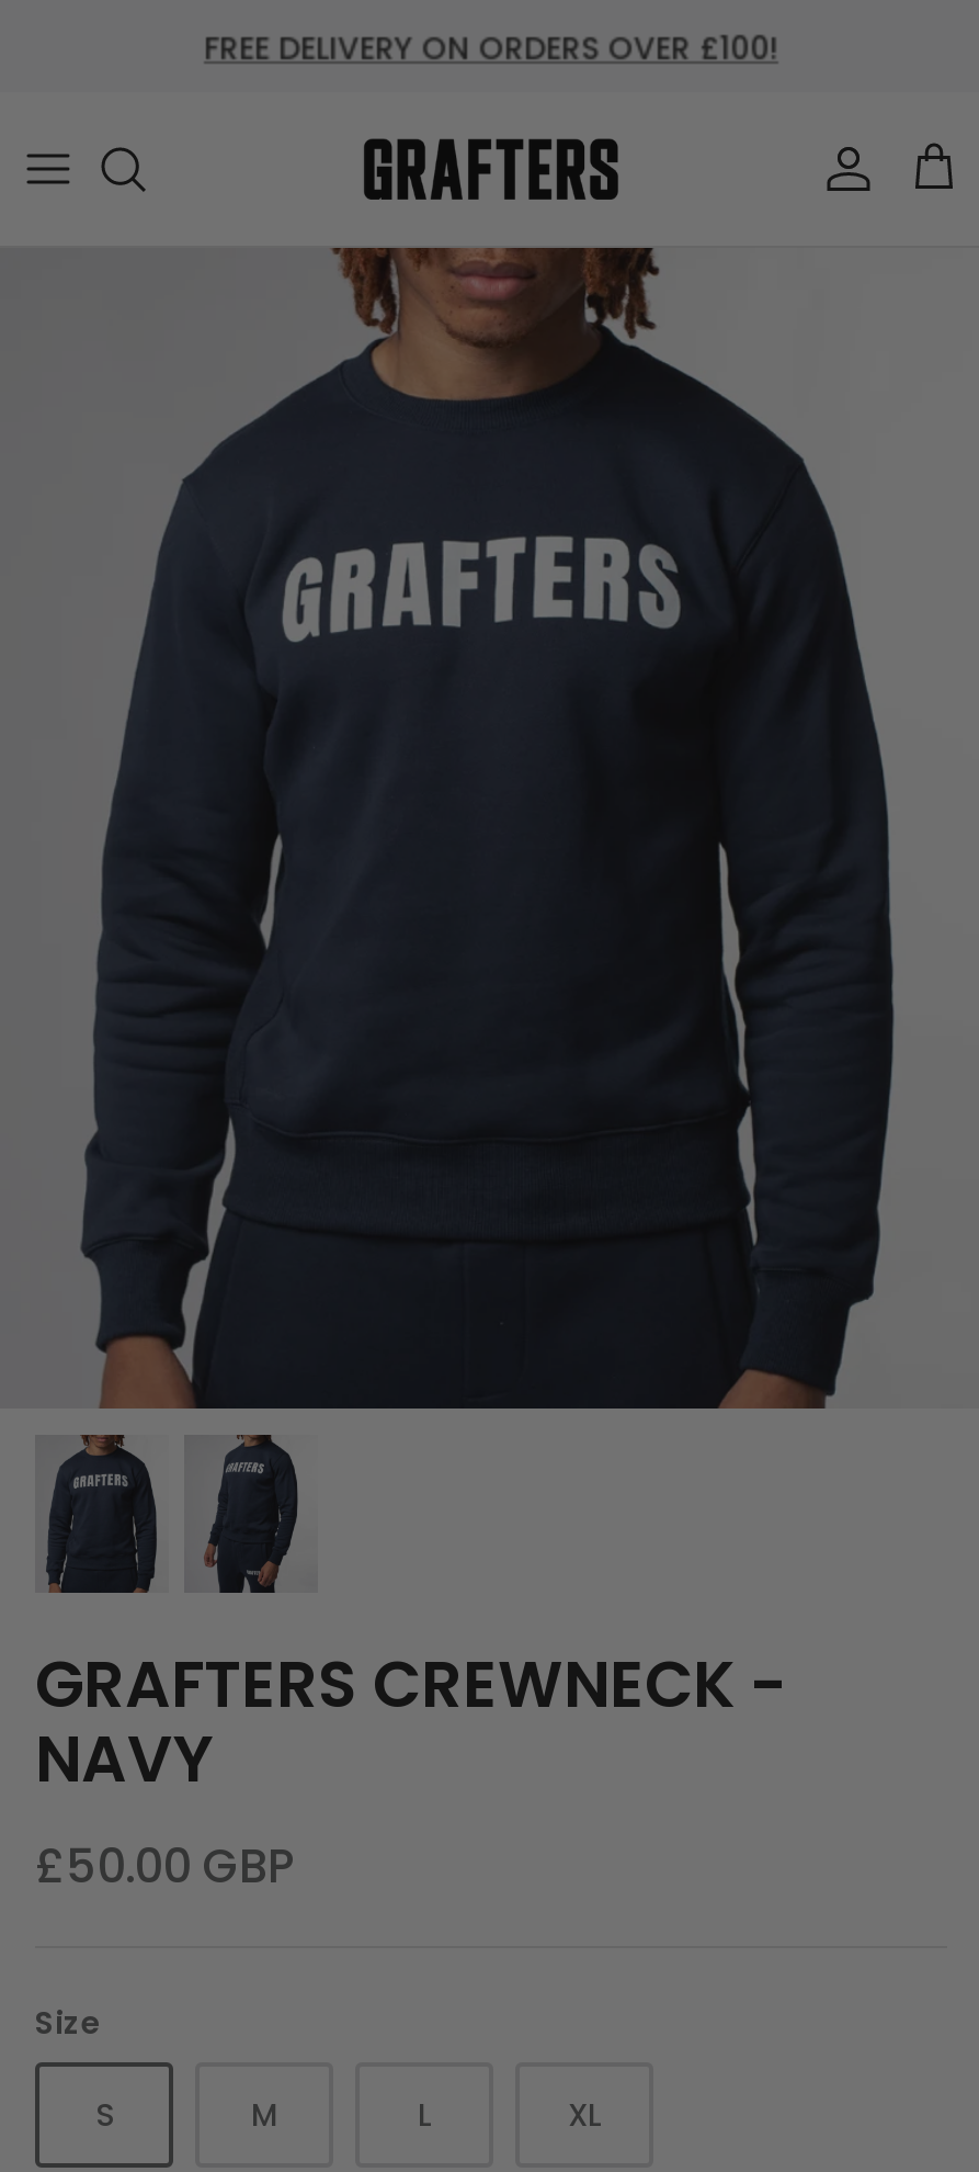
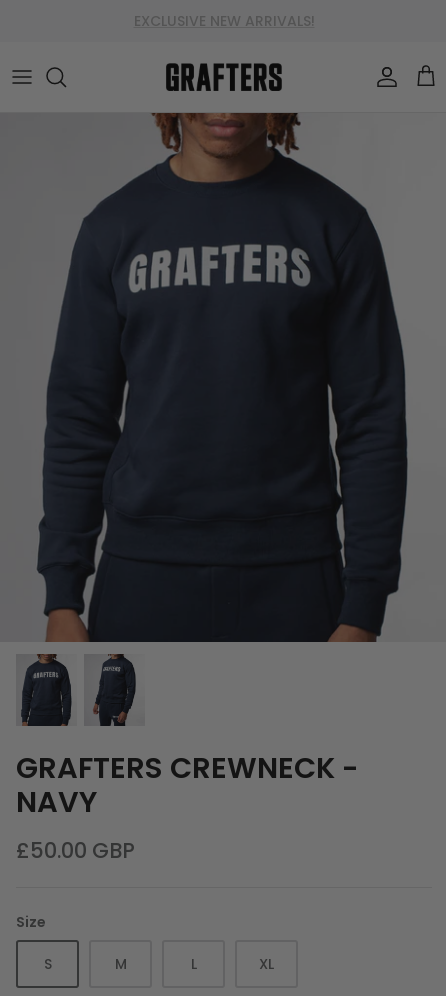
- FREE DELIVERY ON ORDERS OVER £100!
